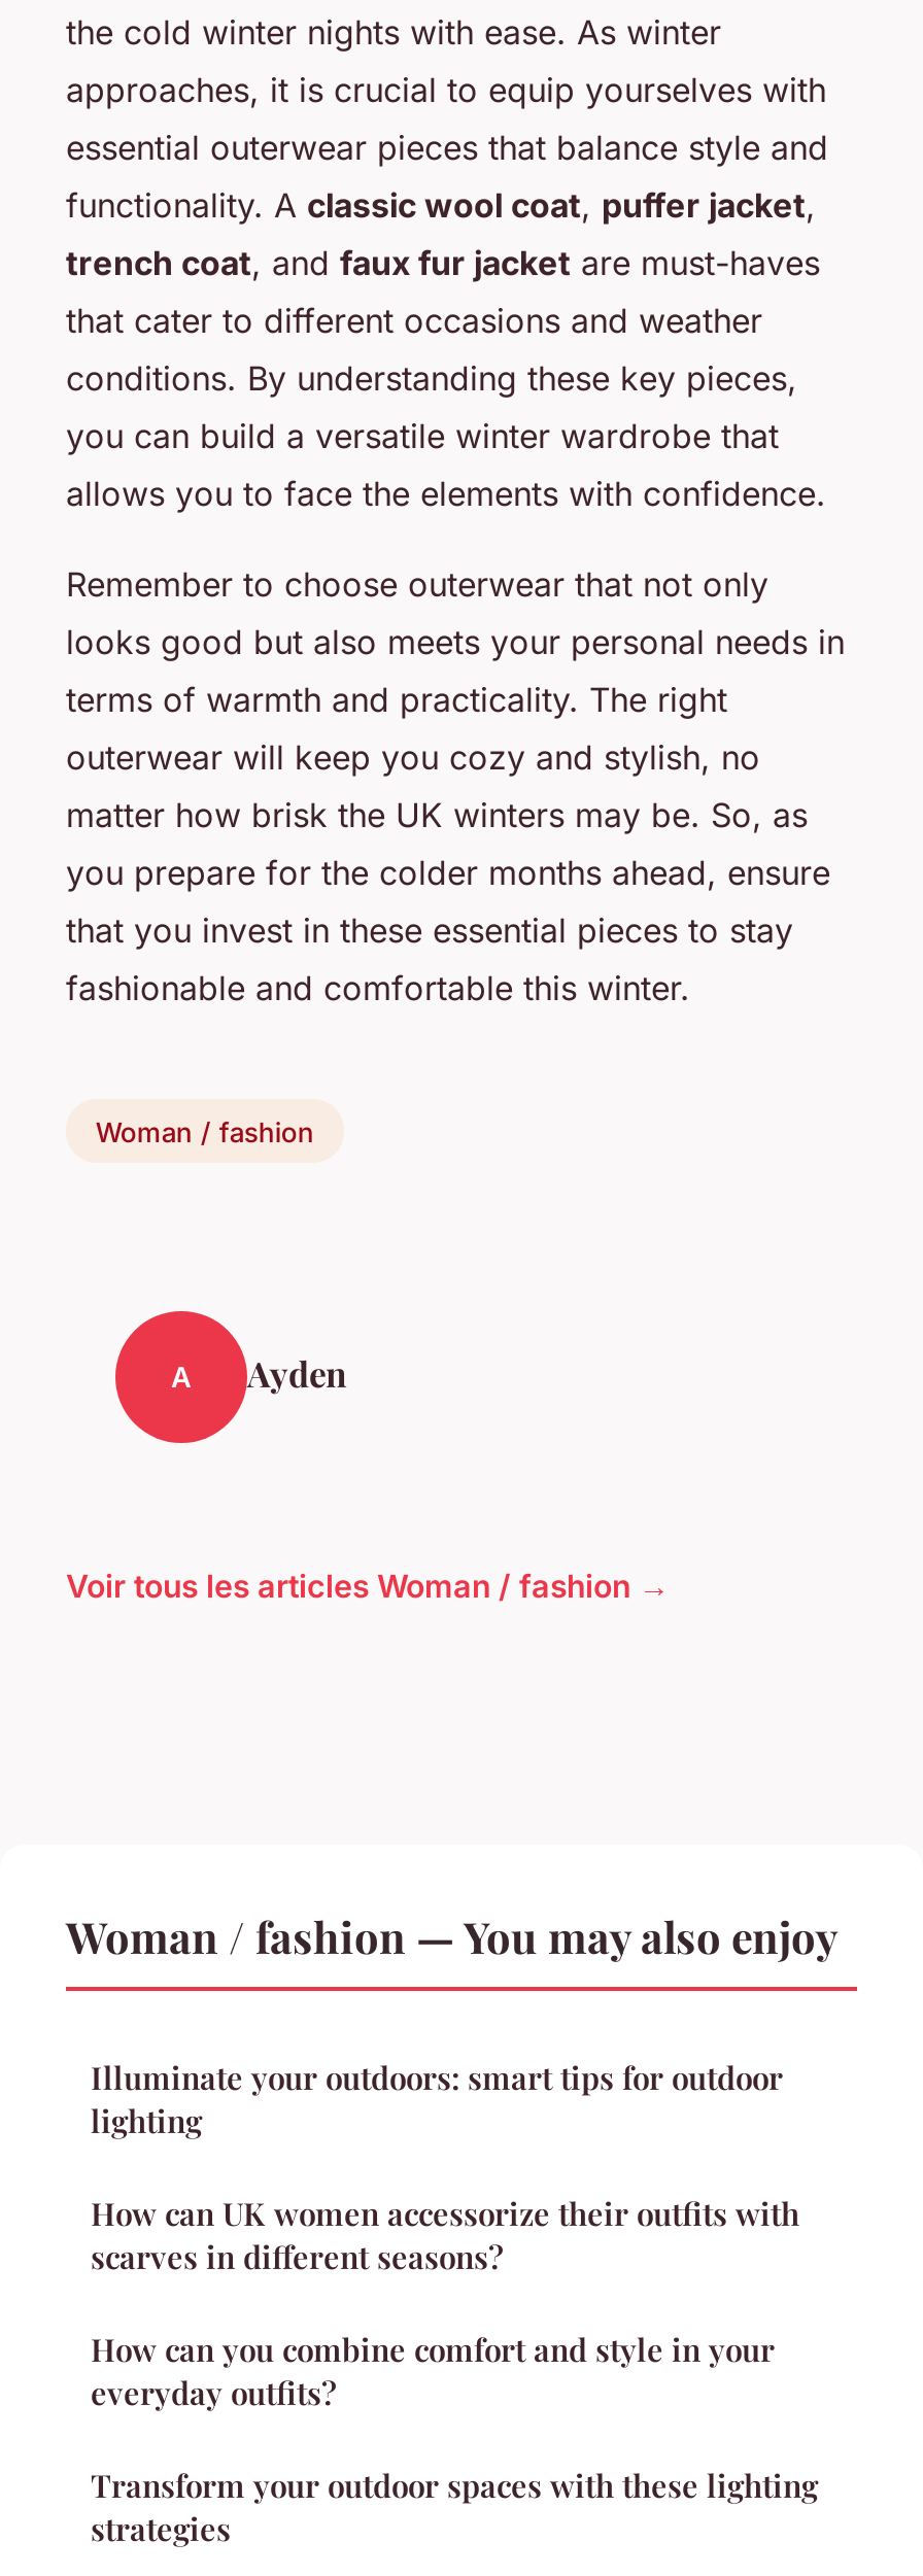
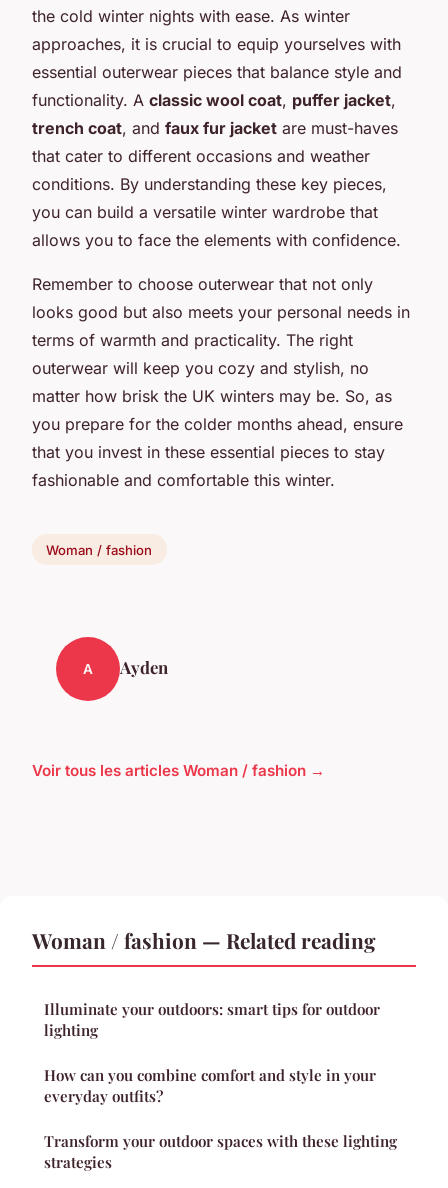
- Woman / fashion — You may also enjoy
+ Woman / fashion — Related reading

- How can UK women accessorize their outfits with
- scarves in different seasons?
